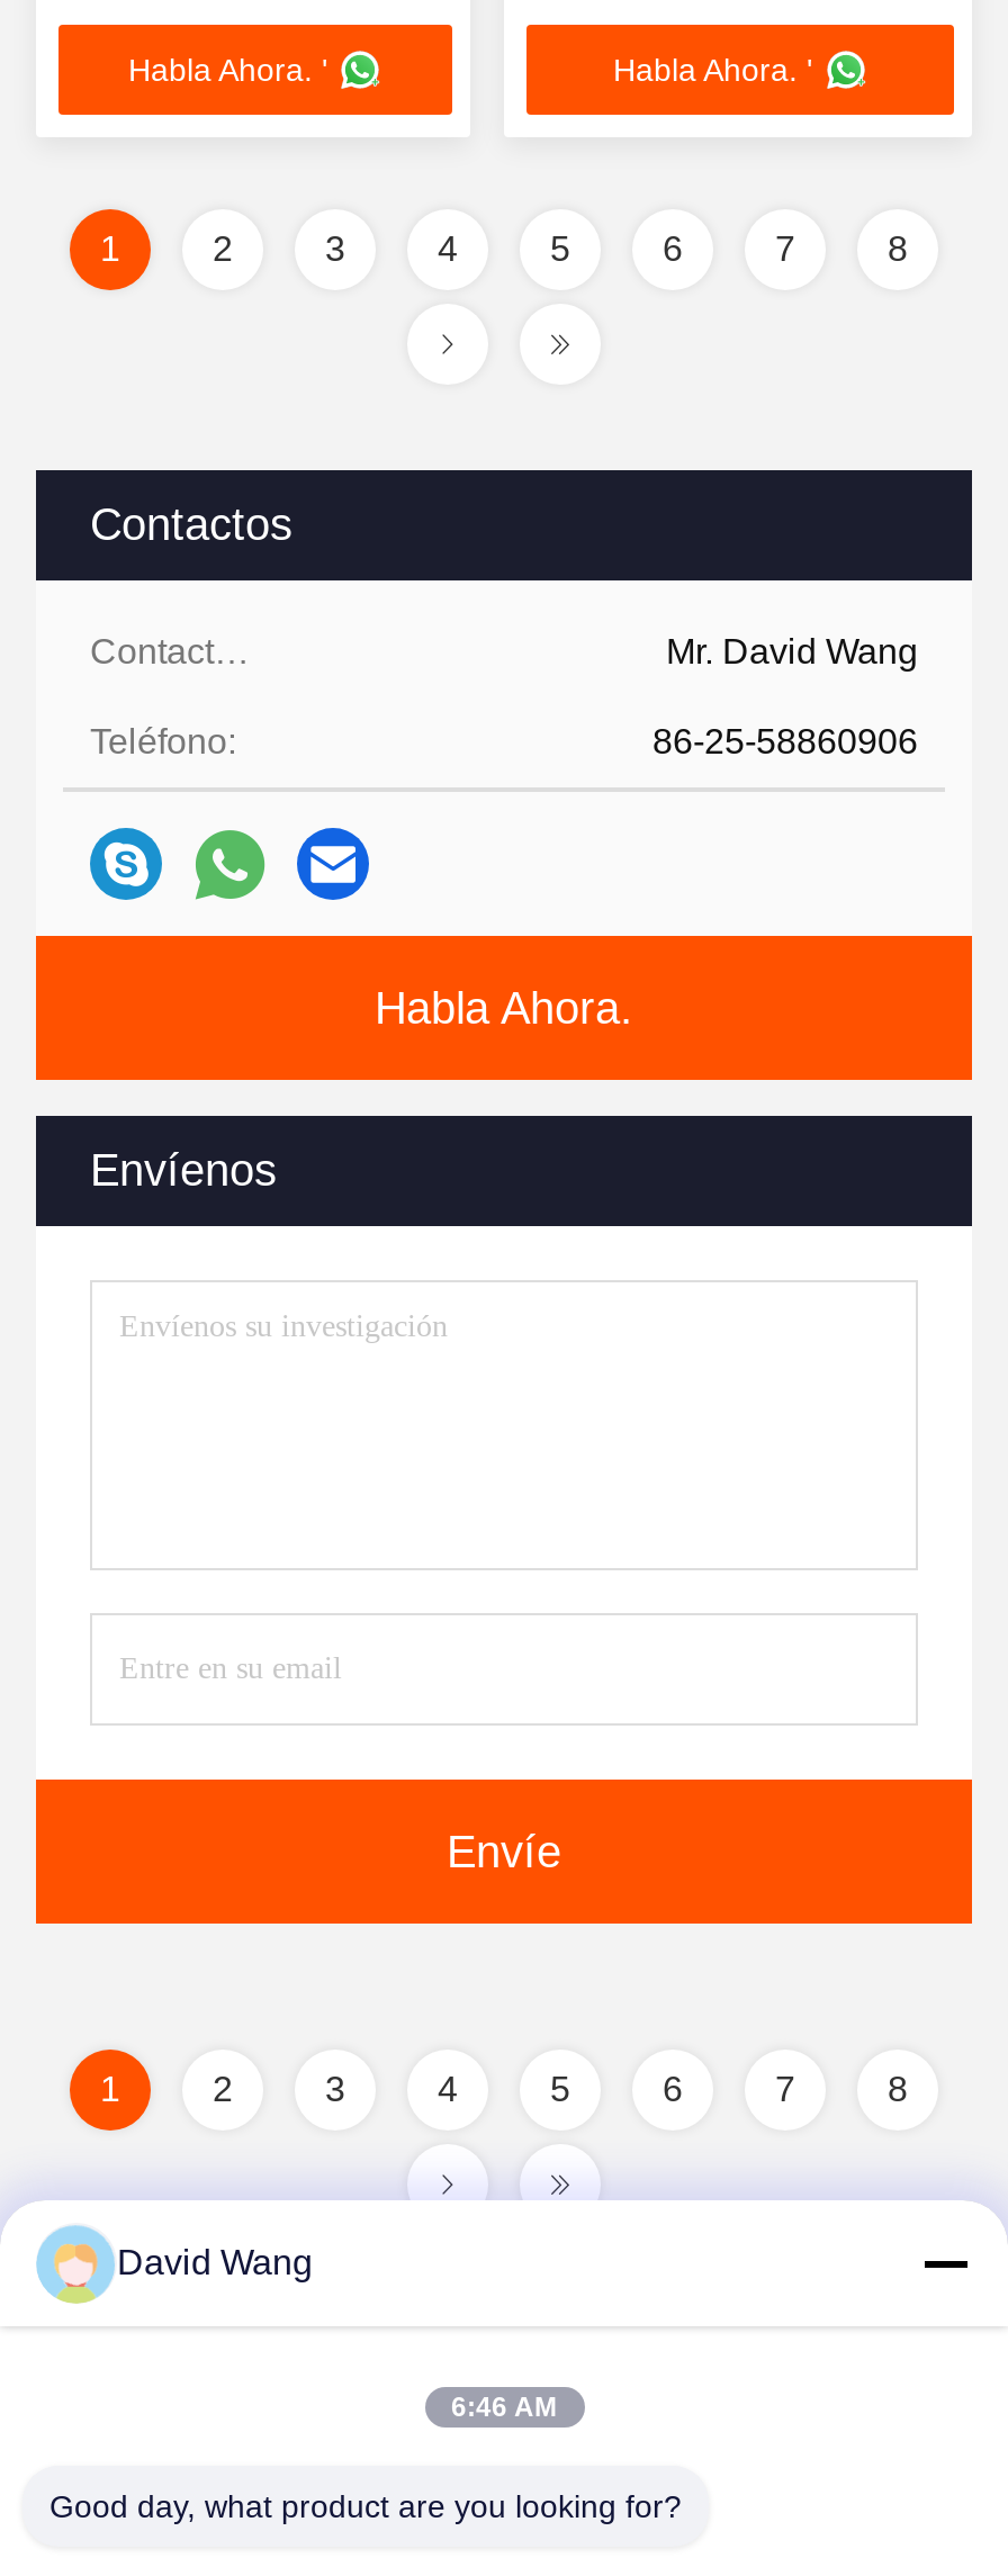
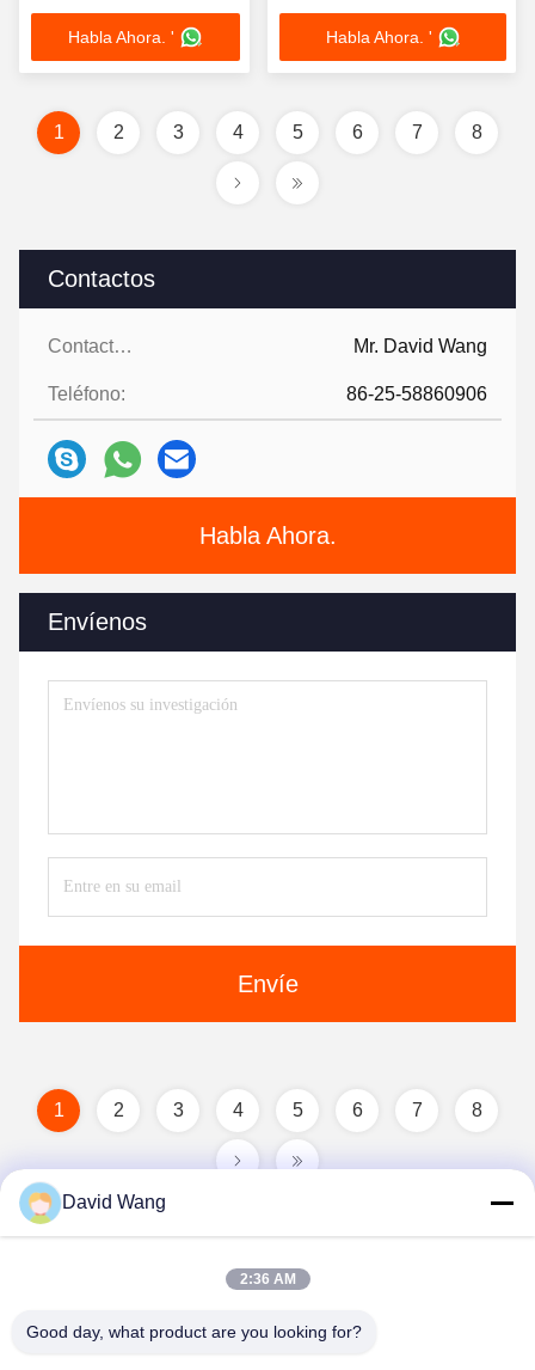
- 6:46 AM
+ 2:36 AM
